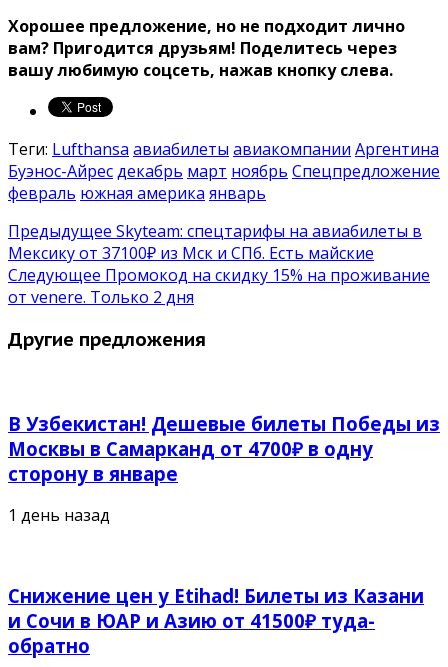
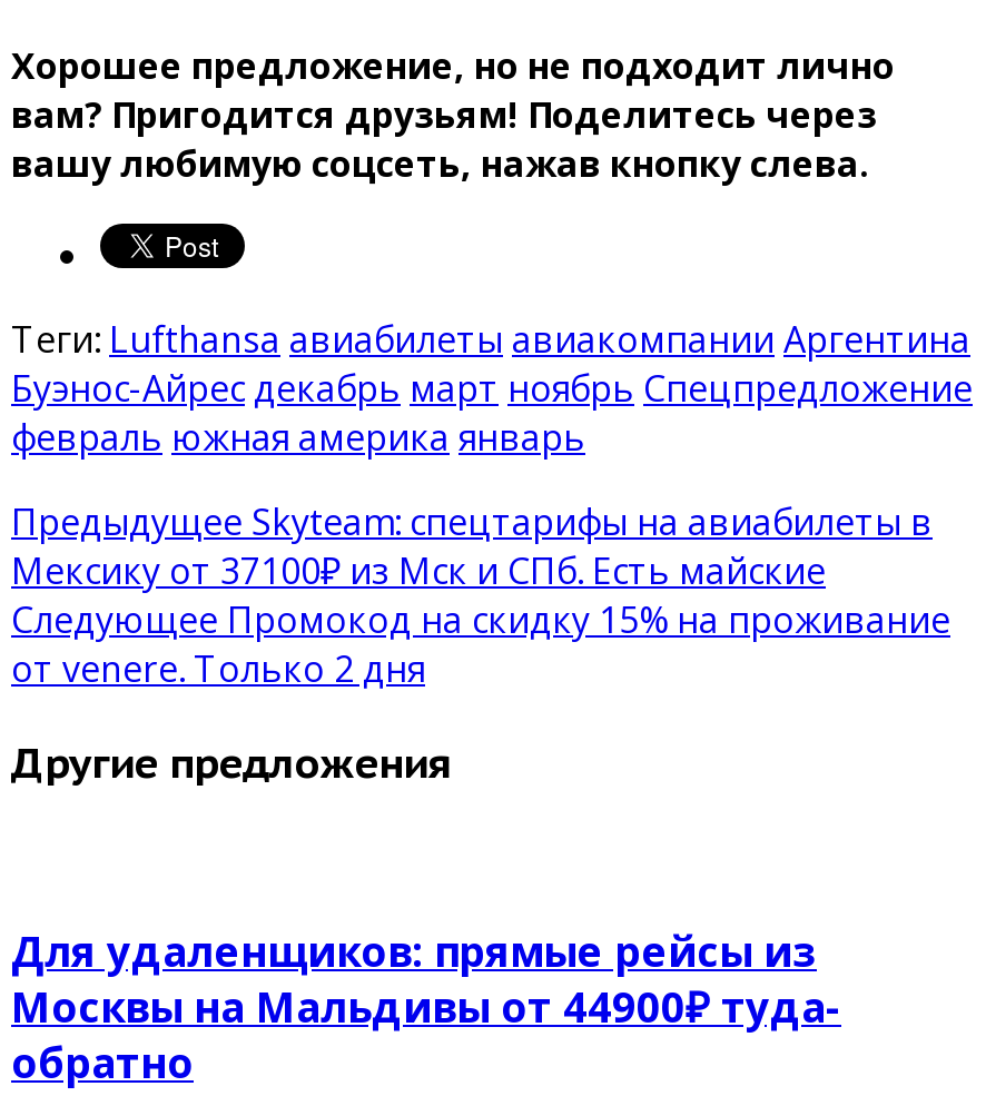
- В Узбекистан! Дешевые билеты Победы из
- Москвы в Самарканд от 4700₽ в одну
- сторону в январе
- 1 день назад
- Снижение цен у Etihad! Билеты из Казани
- и Сочи в ЮАР и Азию от 41500₽ туда-
+ Для удаленщиков: прямые рейсы из
+ Москвы на Мальдивы от 44900₽ туда-
